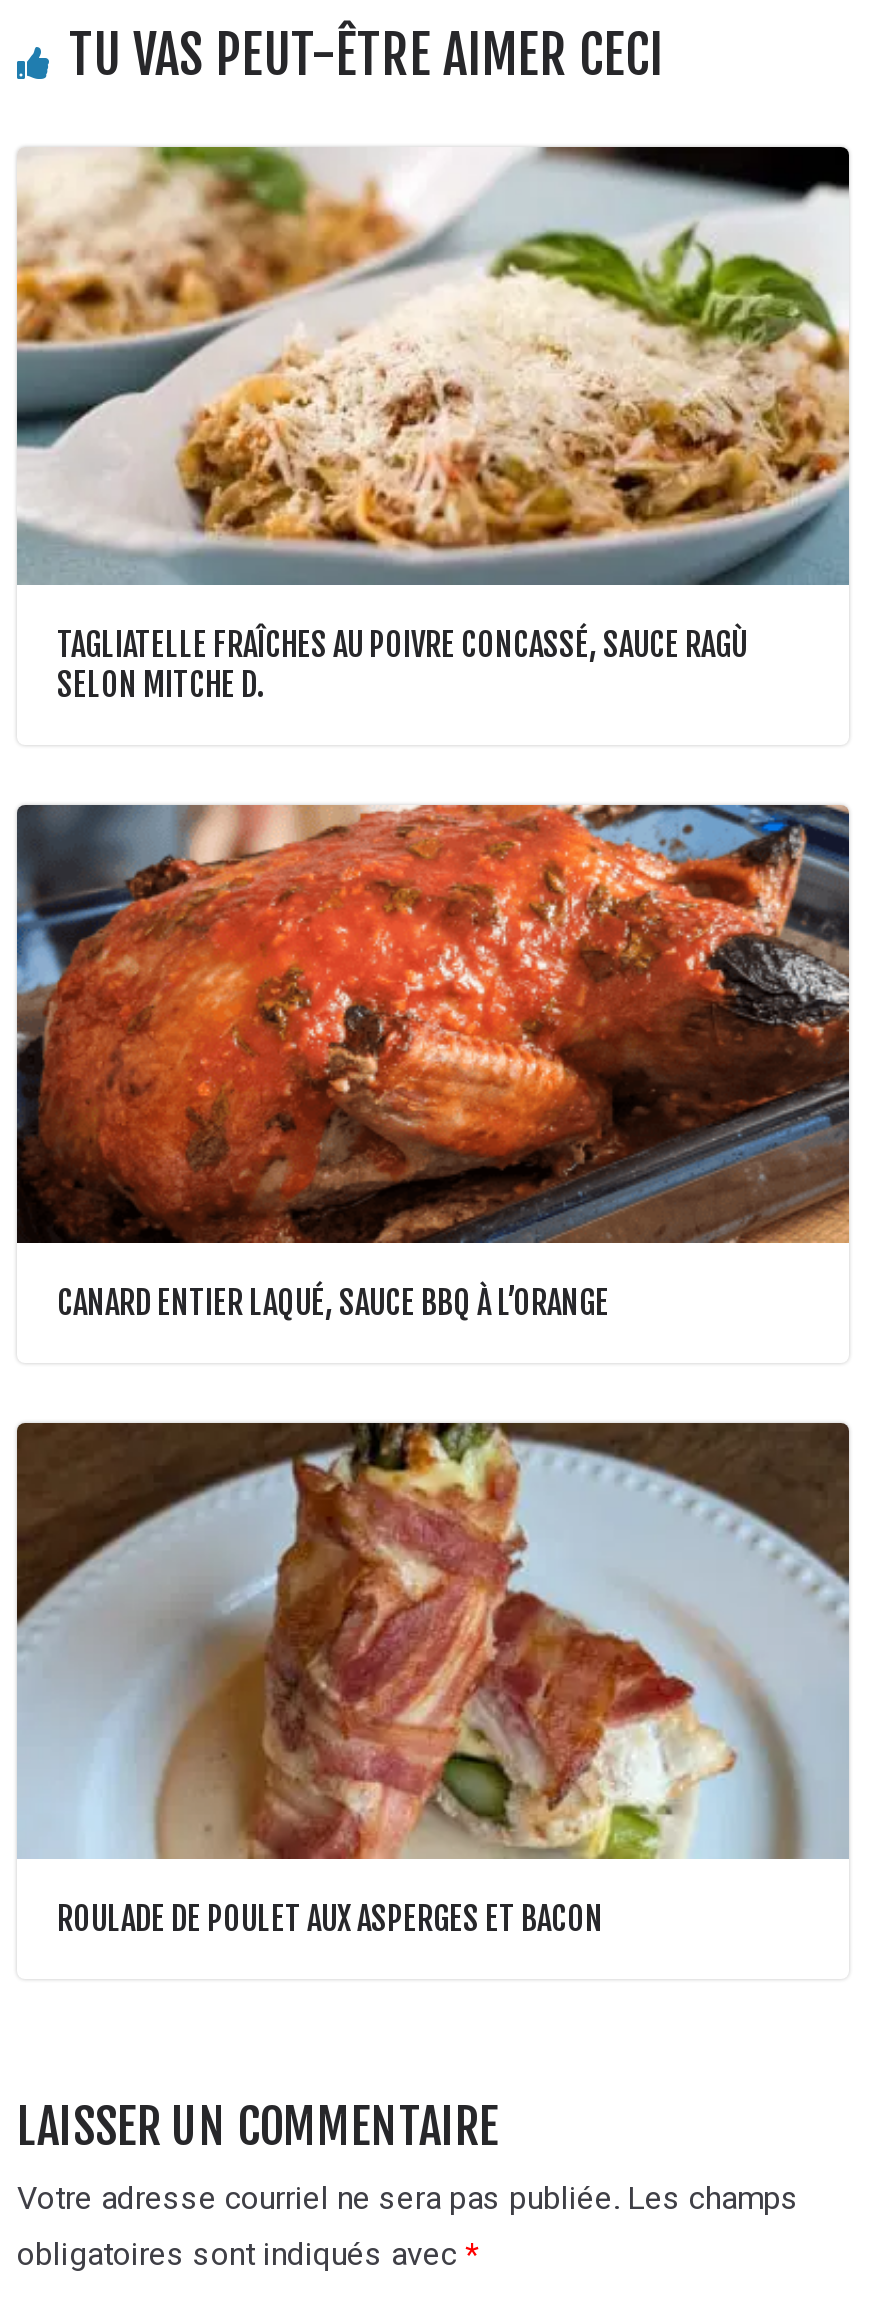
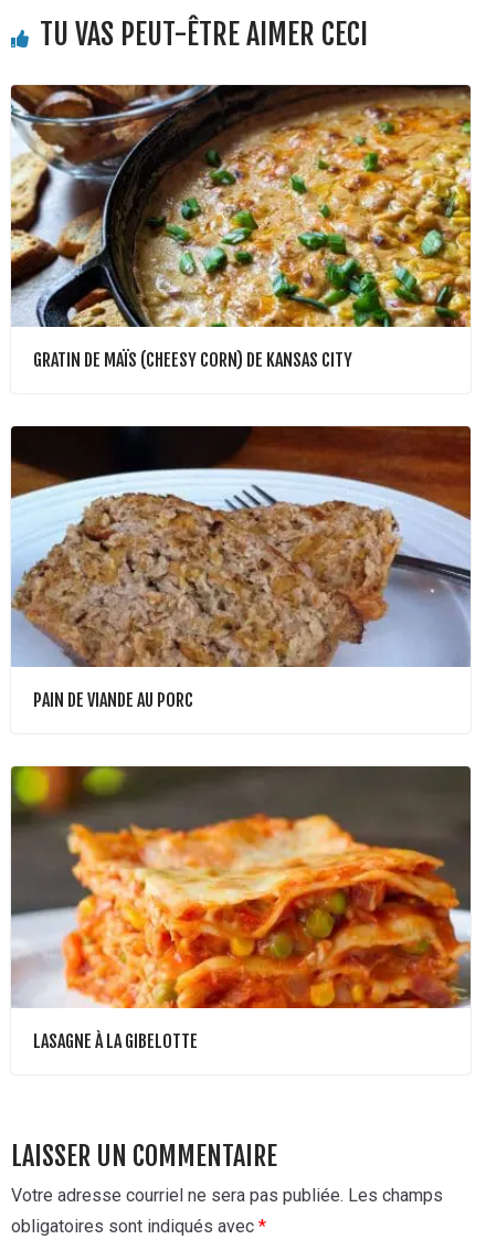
- [image]
- TAGLIATELLE FRAÎCHES AU POIVRE CONCASSÉ, SAUCE RAGÙ
- SELON MITCHE D.
+ [image]
+ GRATIN DE MAÏS (CHEESY CORN) DE KANSAS CITY

- [image]
- CANARD ENTIER LAQUÉ, SAUCE BBQ À L’ORANGE
+ [image]
+ PAIN DE VIANDE AU PORC

- [image]
- ROULADE DE POULET AUX ASPERGES ET BACON
+ [image]
+ LASAGNE À LA GIBELOTTE
